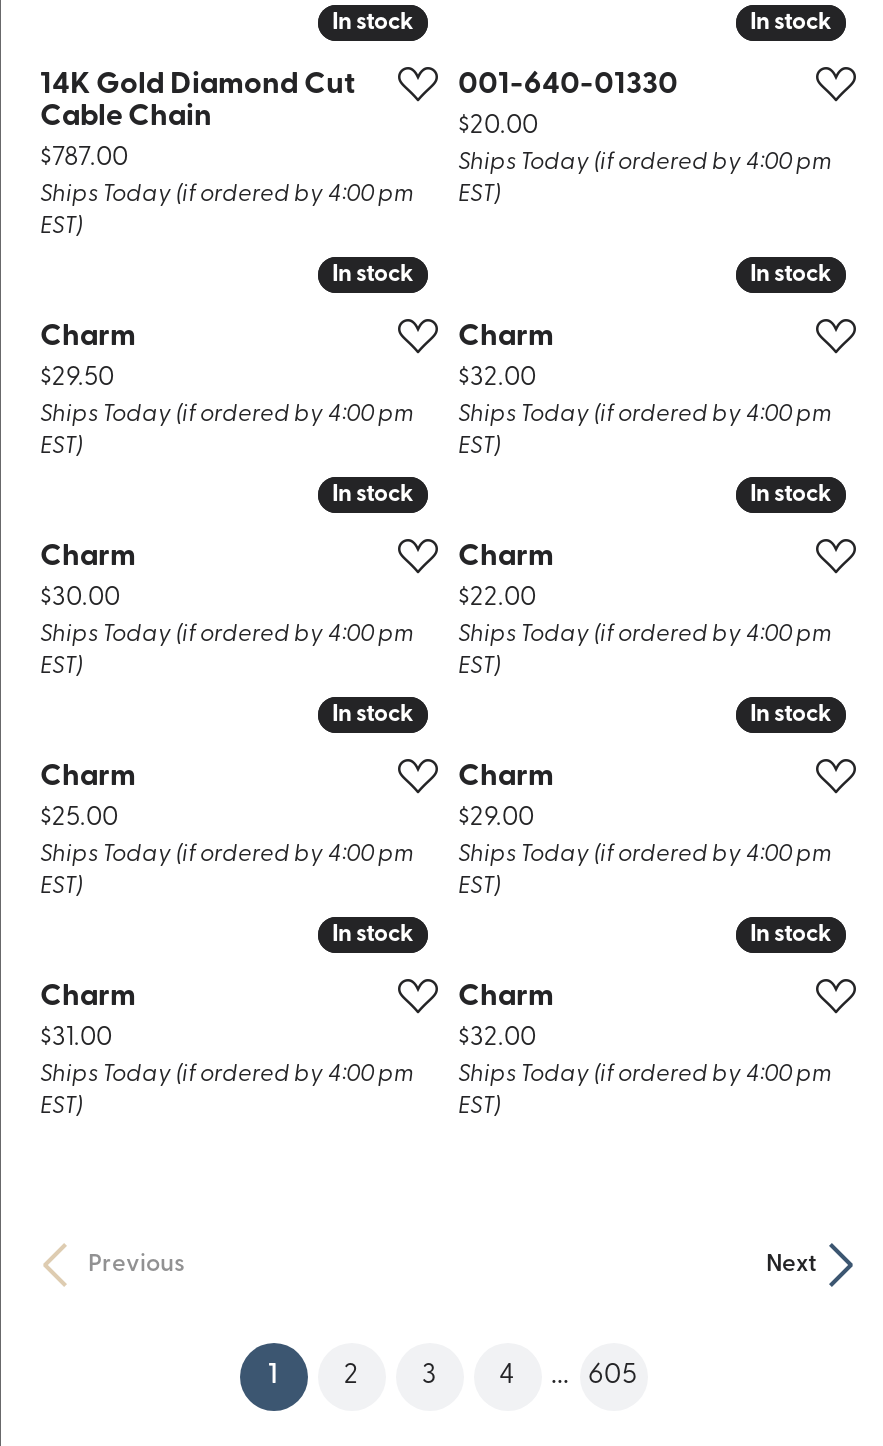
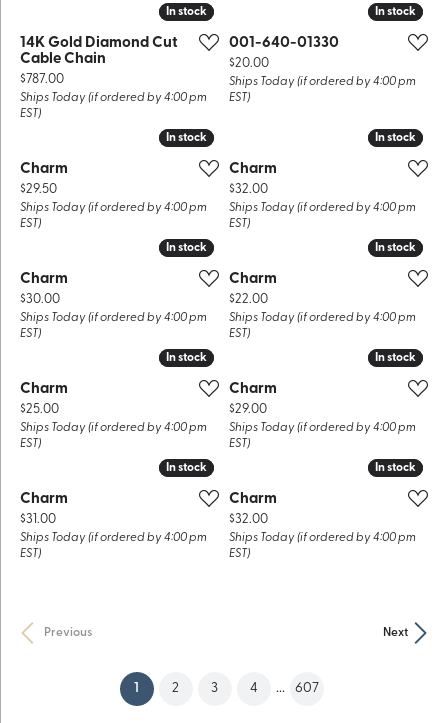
- 605
+ 607
